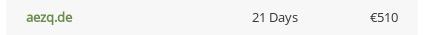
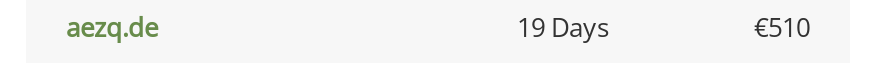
- 21 Days
+ 19 Days
